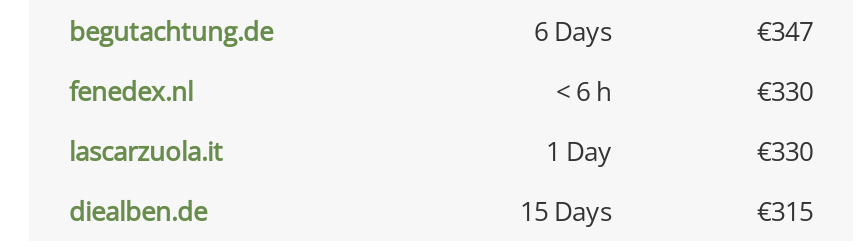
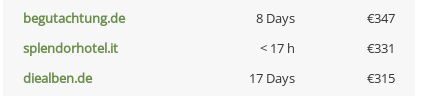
- 6 Days
+ 8 Days

- fenedex.nl
- < 6 h
- €330
- lascarzuola.it
- 1 Day
- €330
+ splendorhotel.it
+ < 17 h
+ €331

- 15 Days
+ 17 Days
